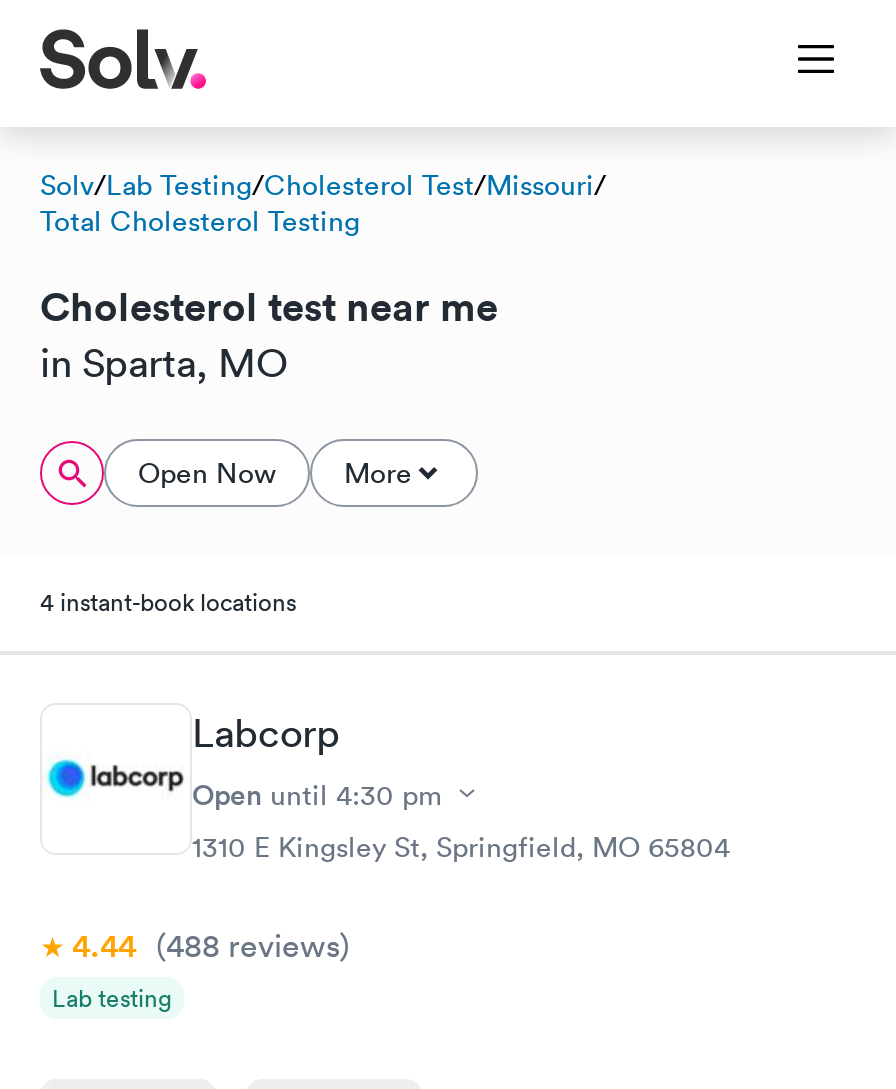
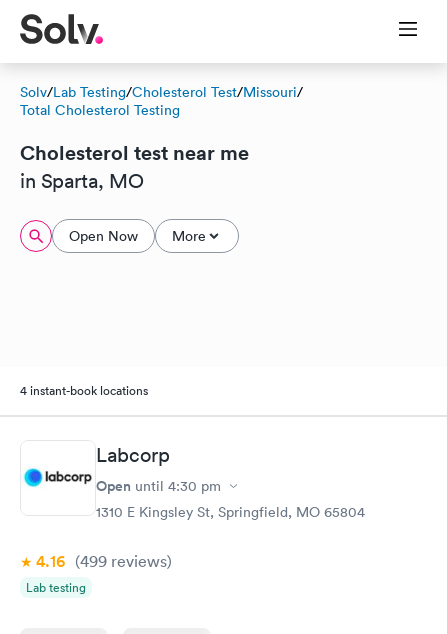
- 4.44 (488 reviews)
+ 4.16 (499 reviews)
